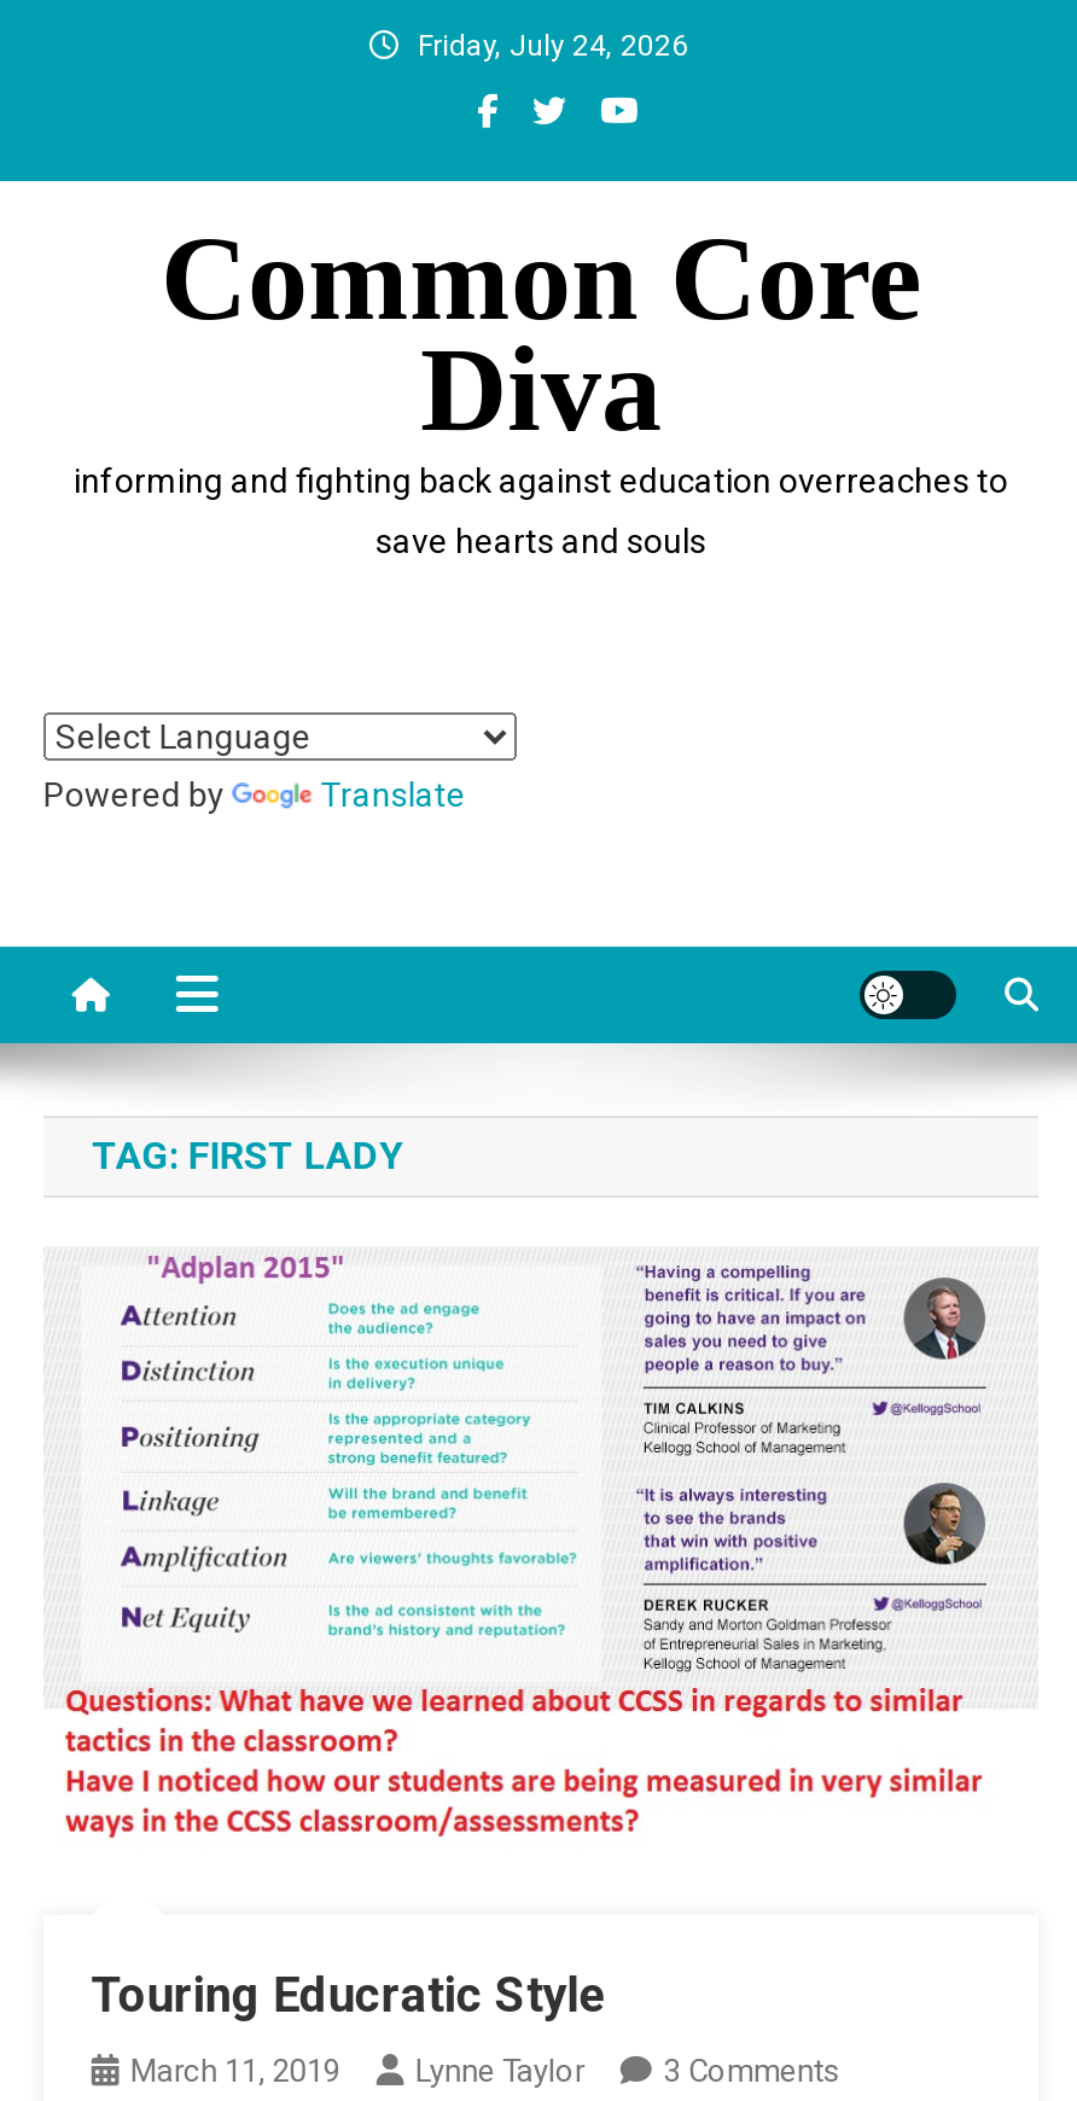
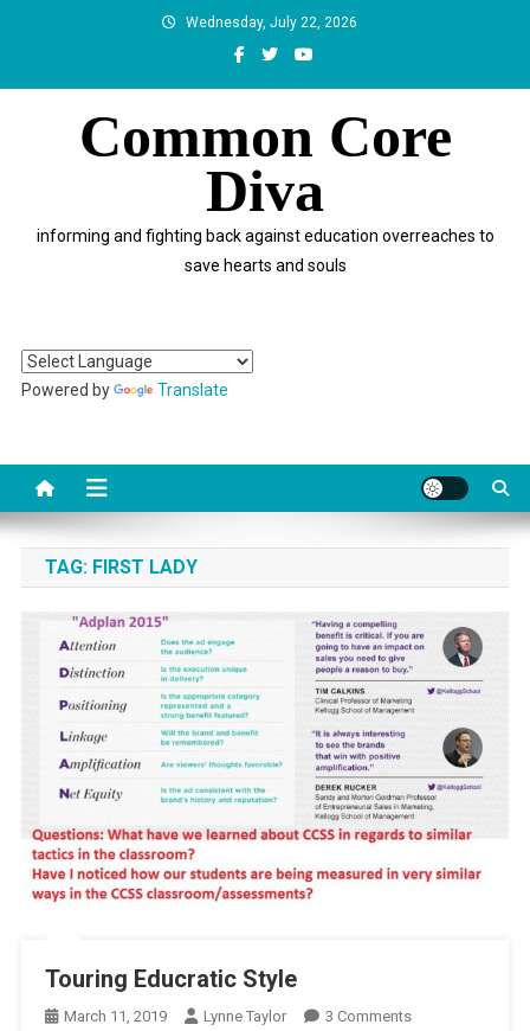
- Friday, July 24, 2026
+ Wednesday, July 22, 2026
